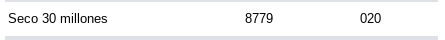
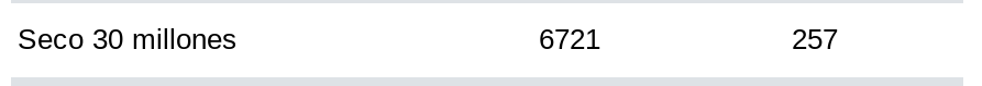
- 8779
+ 6721

- 020
+ 257
